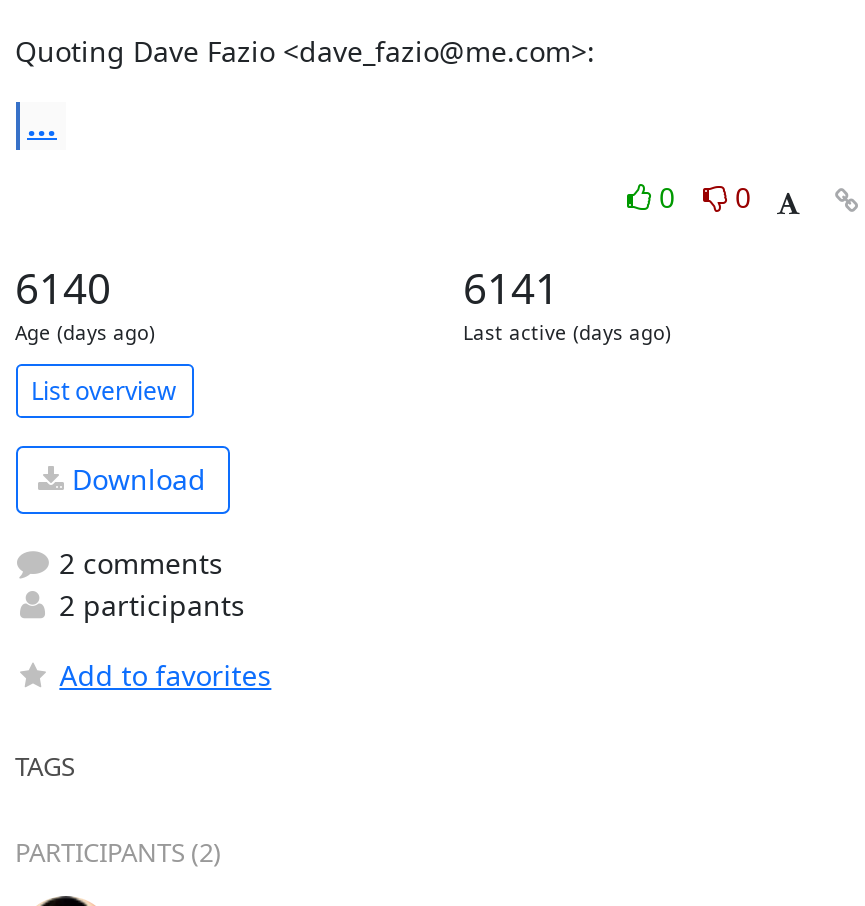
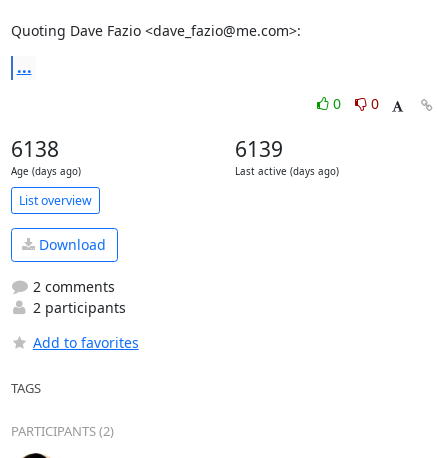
- 6140
+ 6138

- 6141
+ 6139
